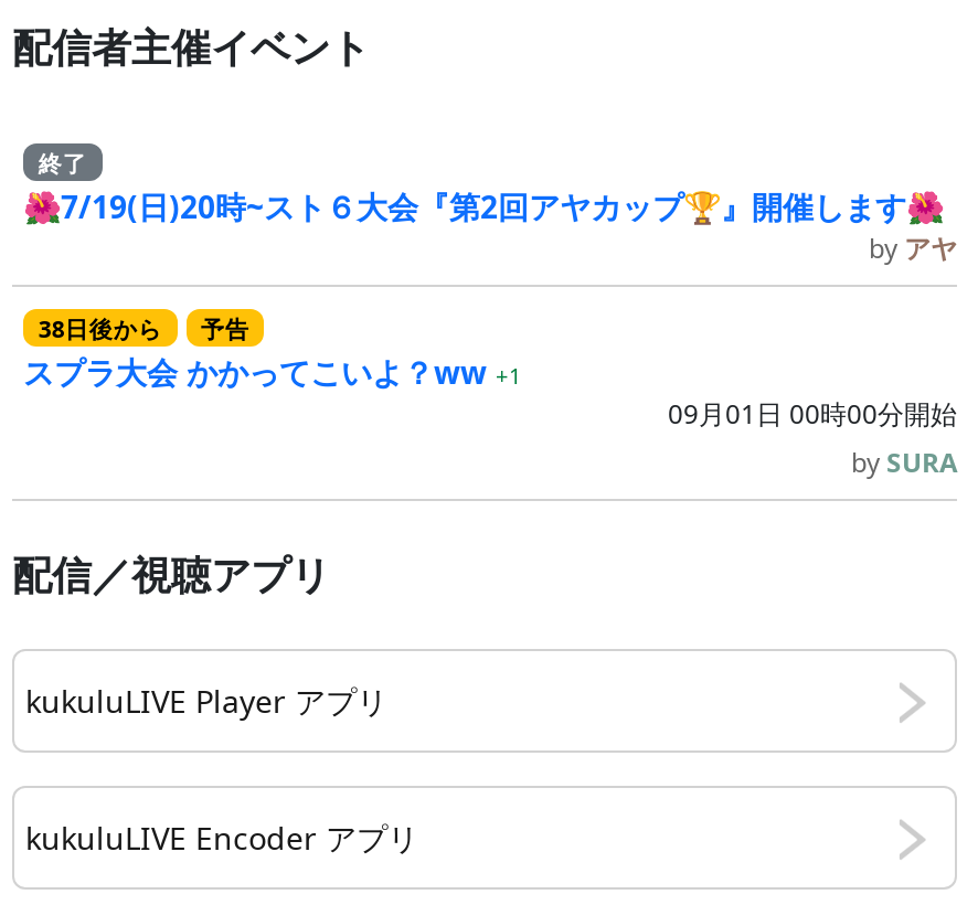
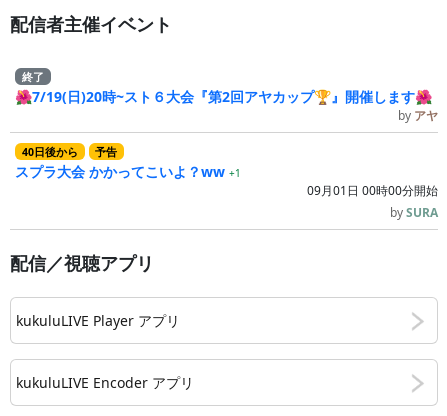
- 38日後から 予告
+ 40日後から 予告
